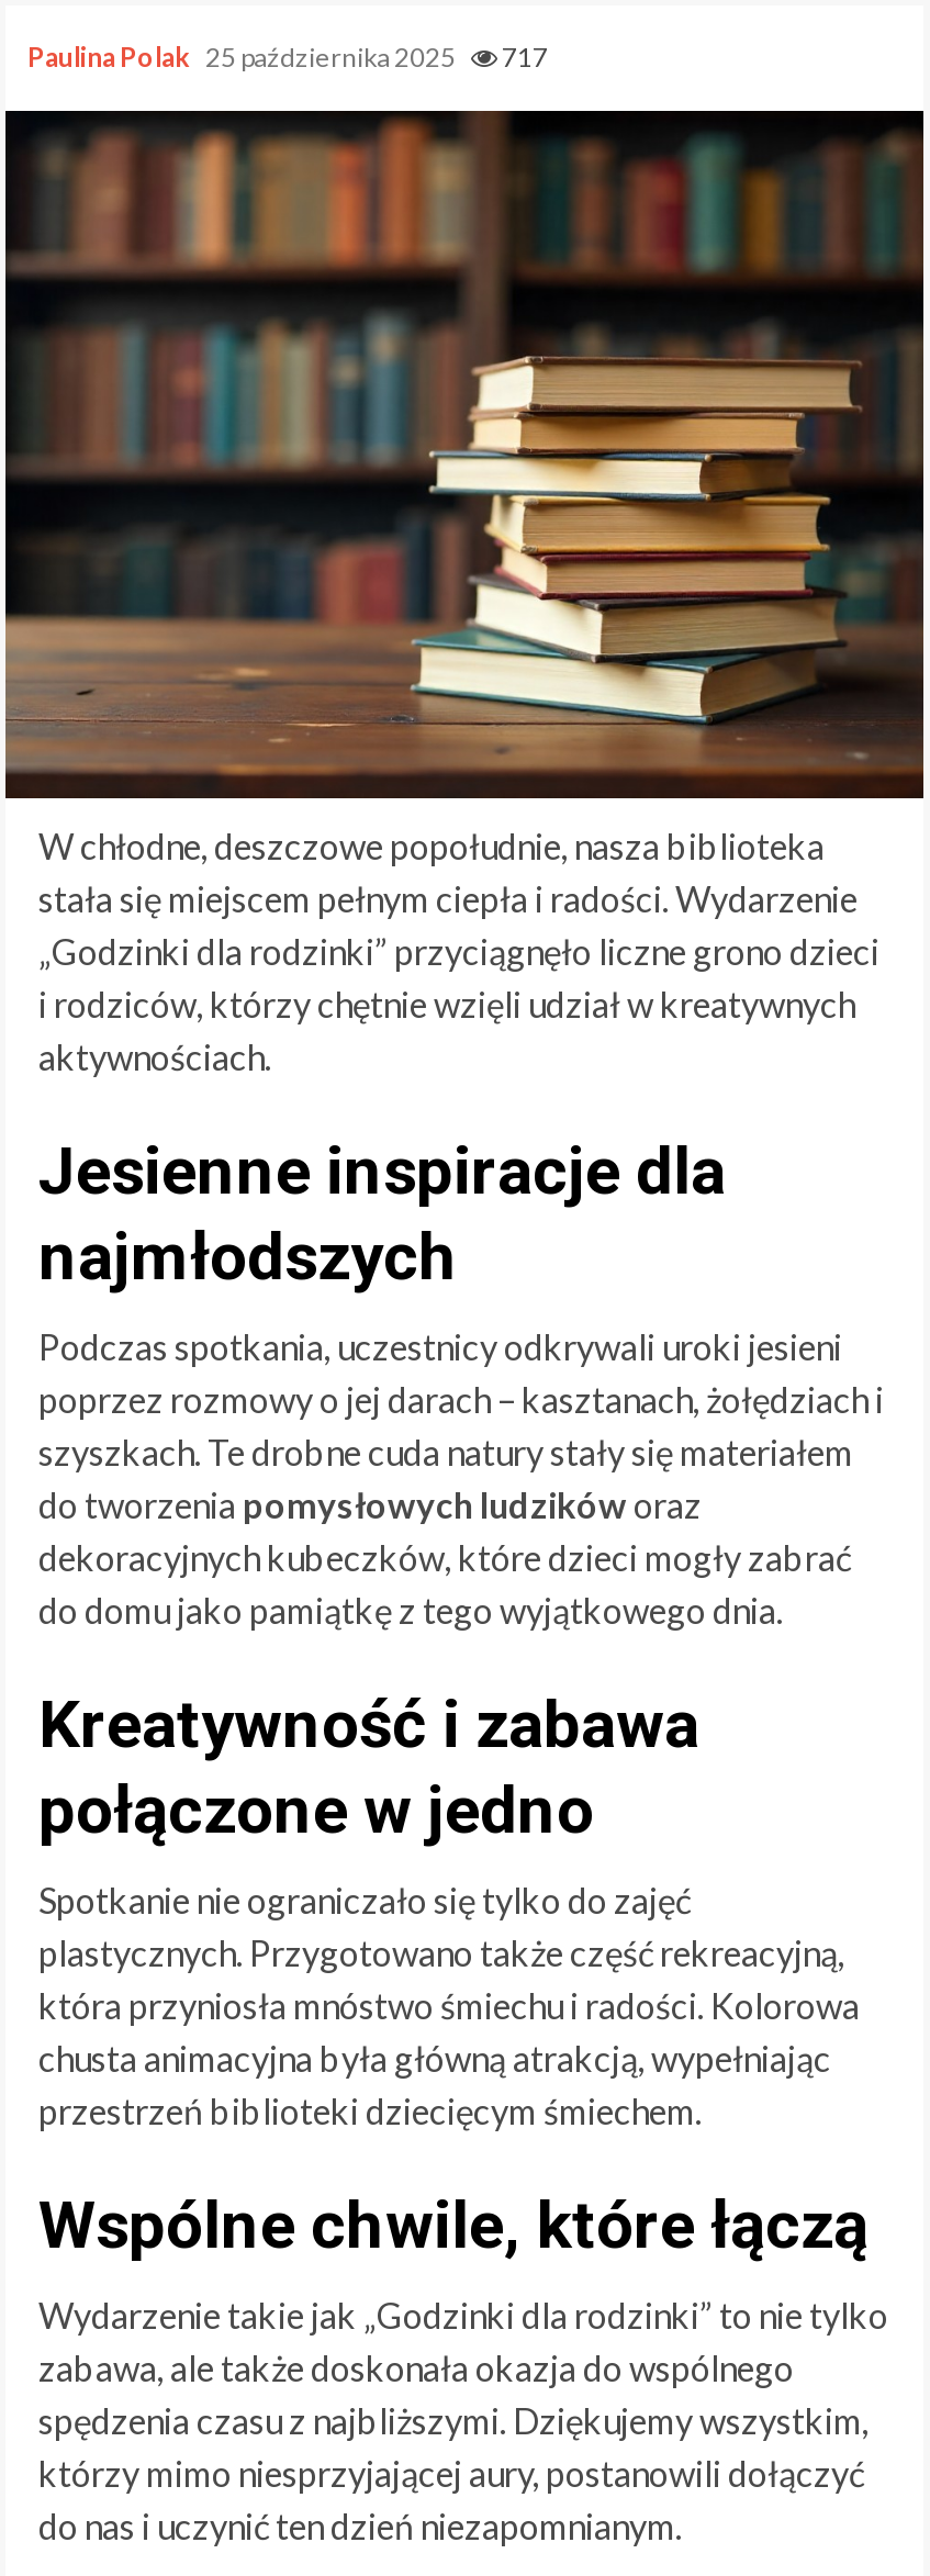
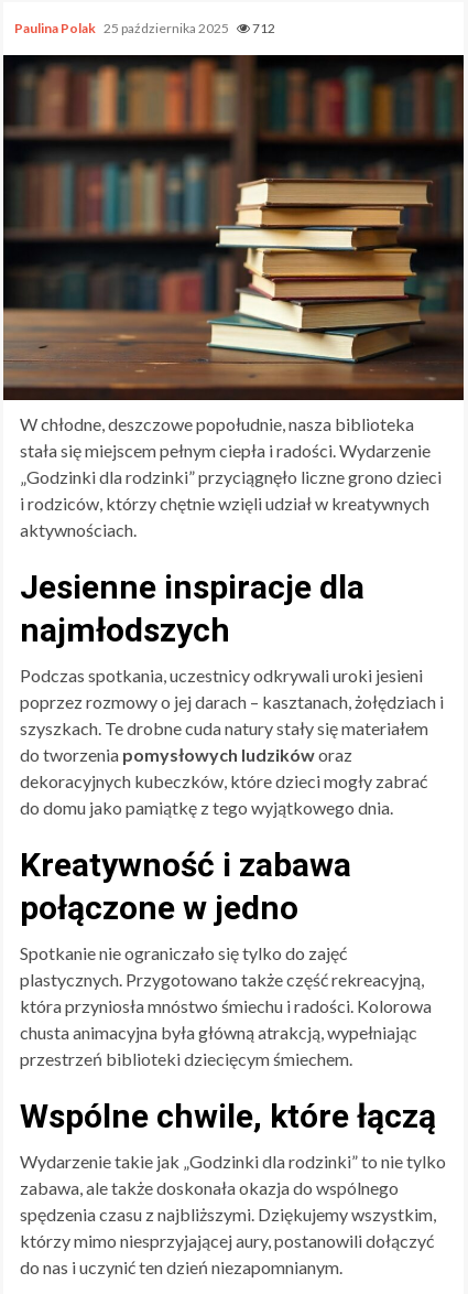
- Paulina Polak 25 października 2025 717
+ Paulina Polak 25 października 2025 712
